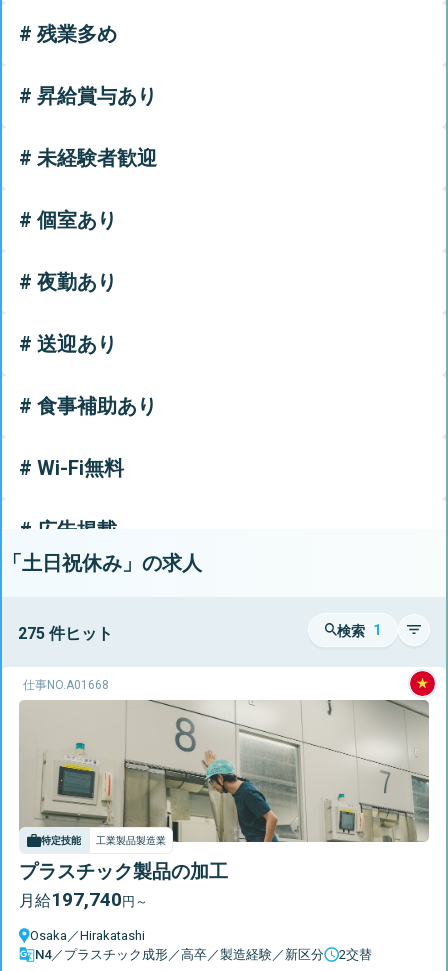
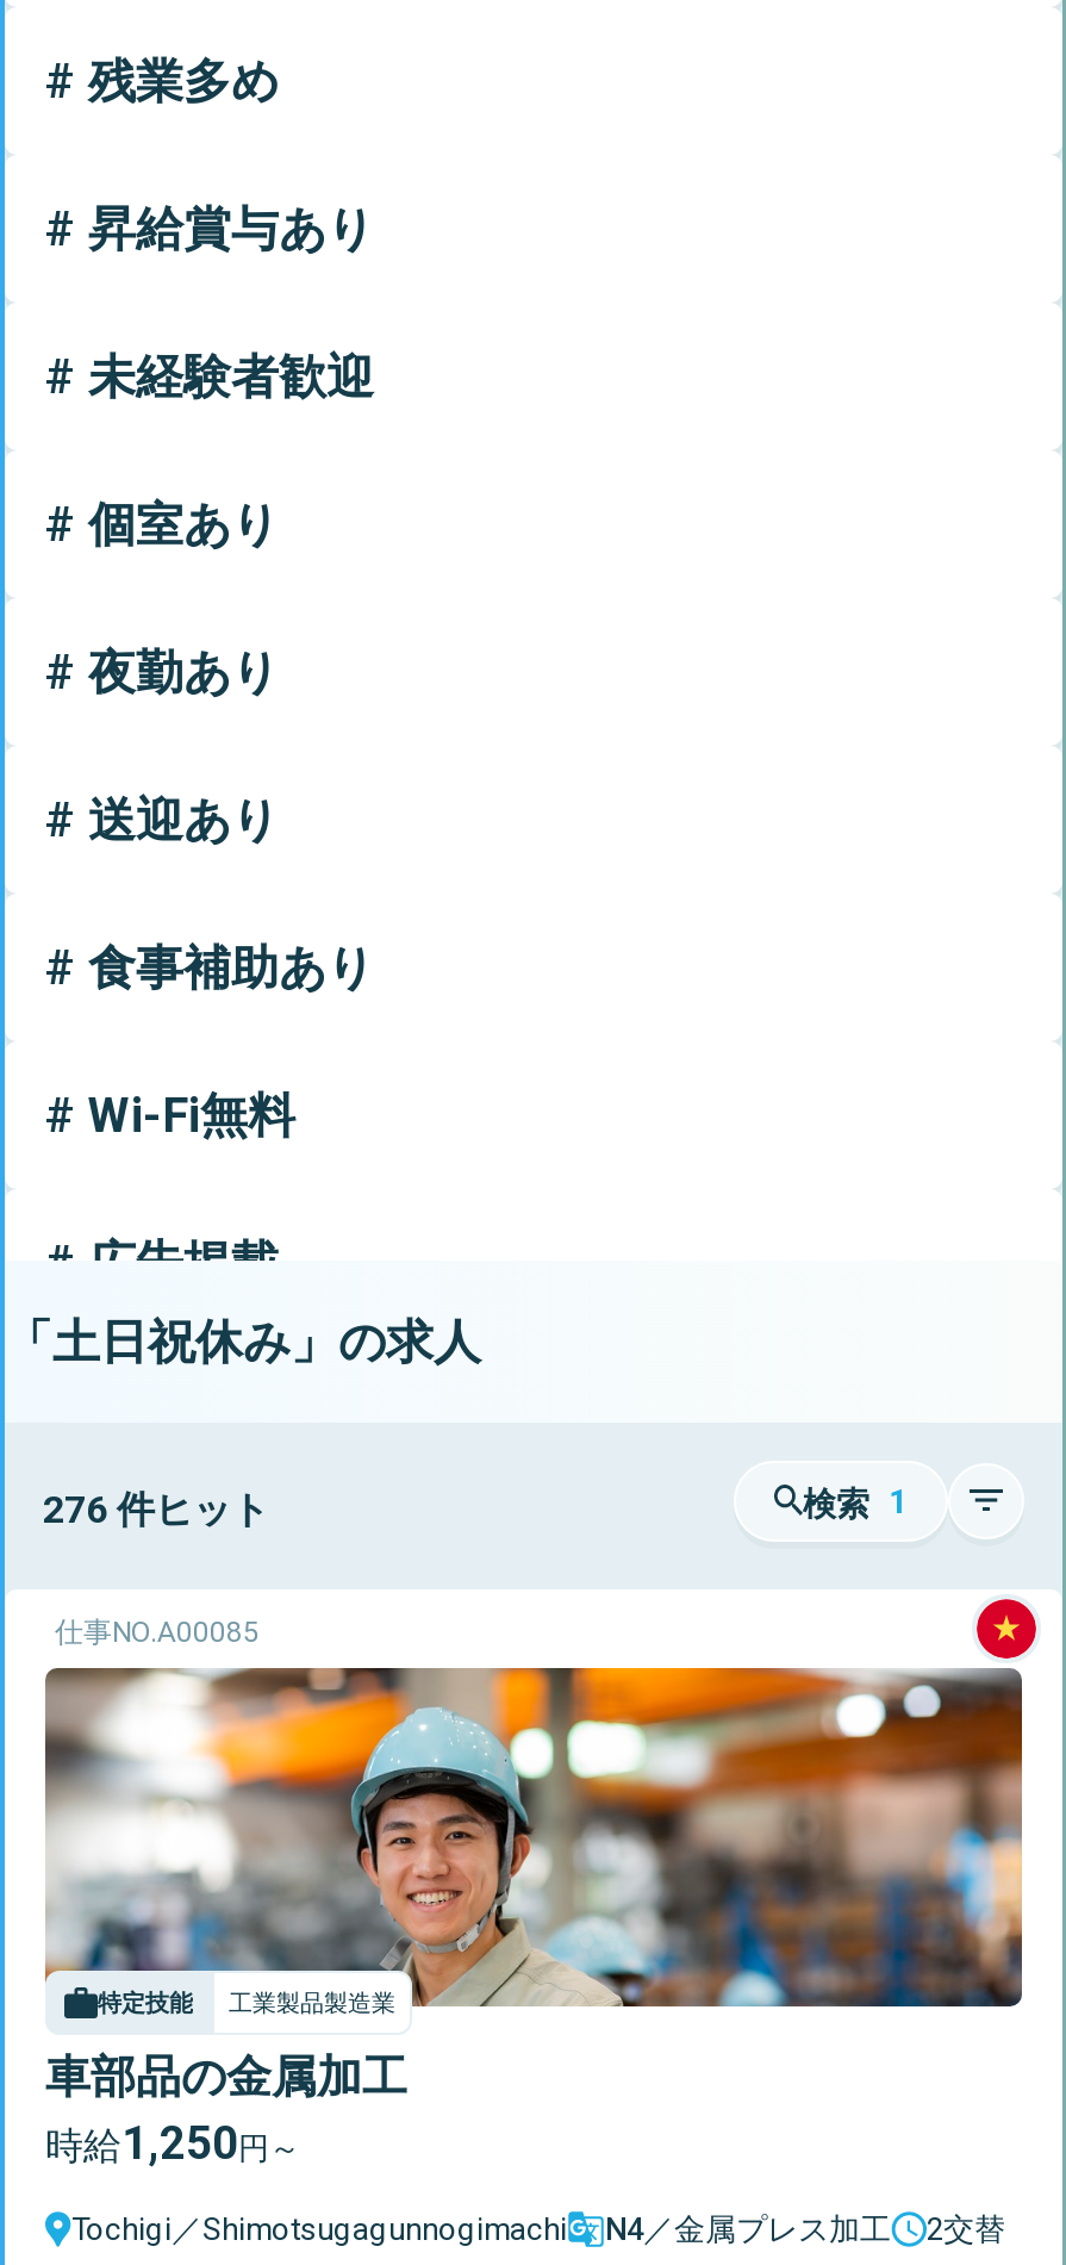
- 275 件ヒット
+ 276 件ヒット

- 仕事NO.A01668
+ 仕事NO.A00085

- [image]
- プラスチック製品の加工
- 月給197,740円～
+ [image]
+ 車部品の金属加工
+ 時給1,250円～

- Osaka／Hirakatashi
- N4／プラスチック成形／高卒／製造経験／新区分
+ Tochigi／Shimotsugagunnogimachi
+ N4／金属プレス加工
